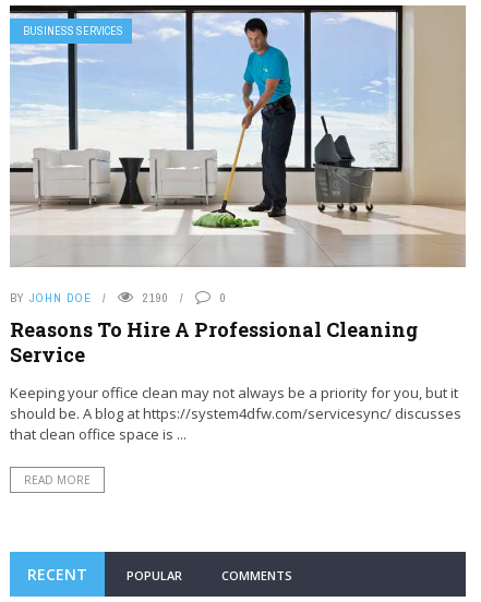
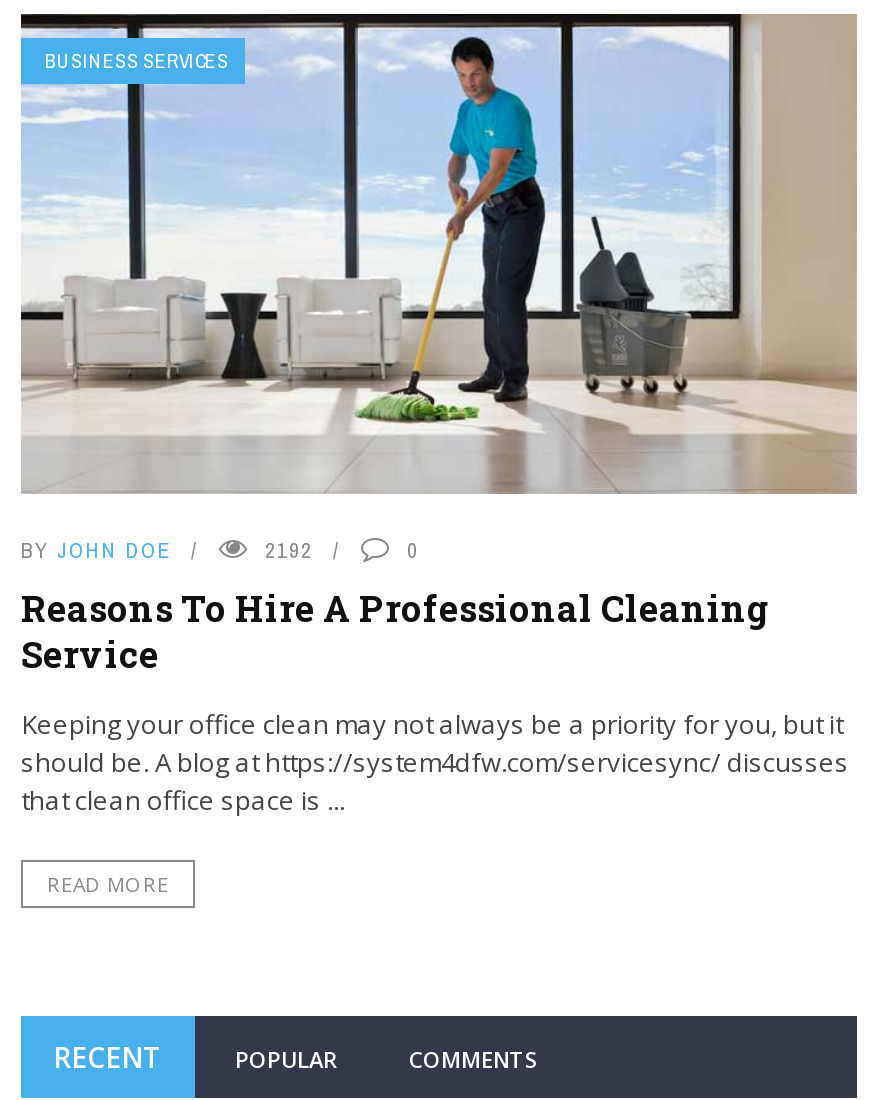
- 2190
+ 2192
